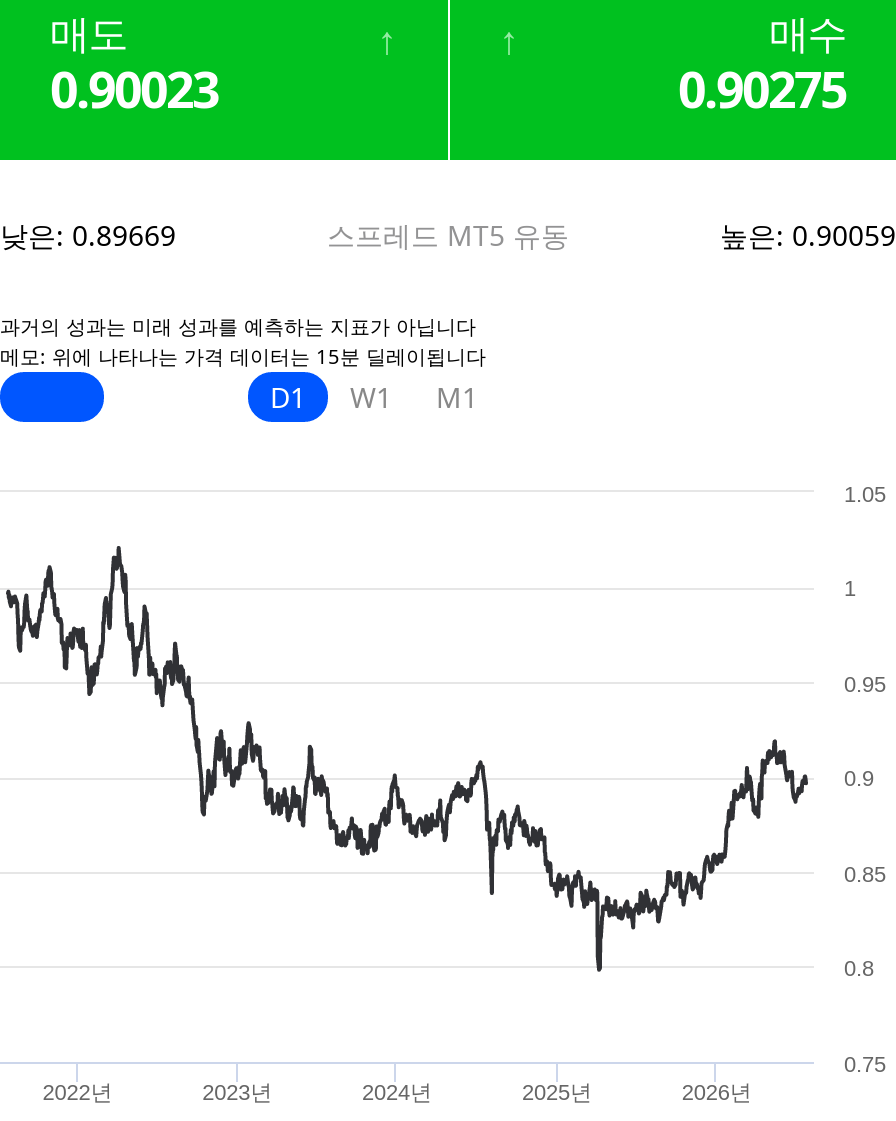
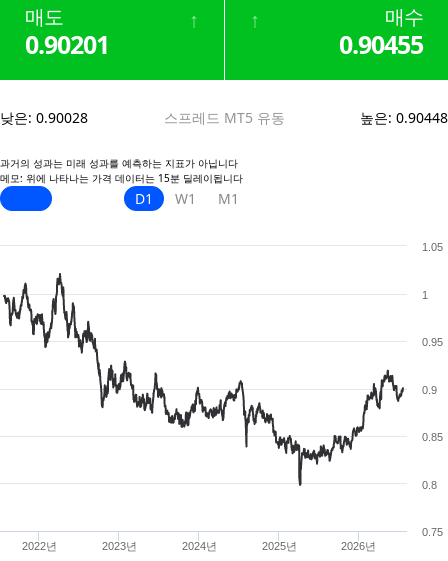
- 0.90023
+ 0.90201

- 0.90275
+ 0.90455

- 낮은: 0.89669
+ 낮은: 0.90028

- 높은: 0.90059
+ 높은: 0.90448
